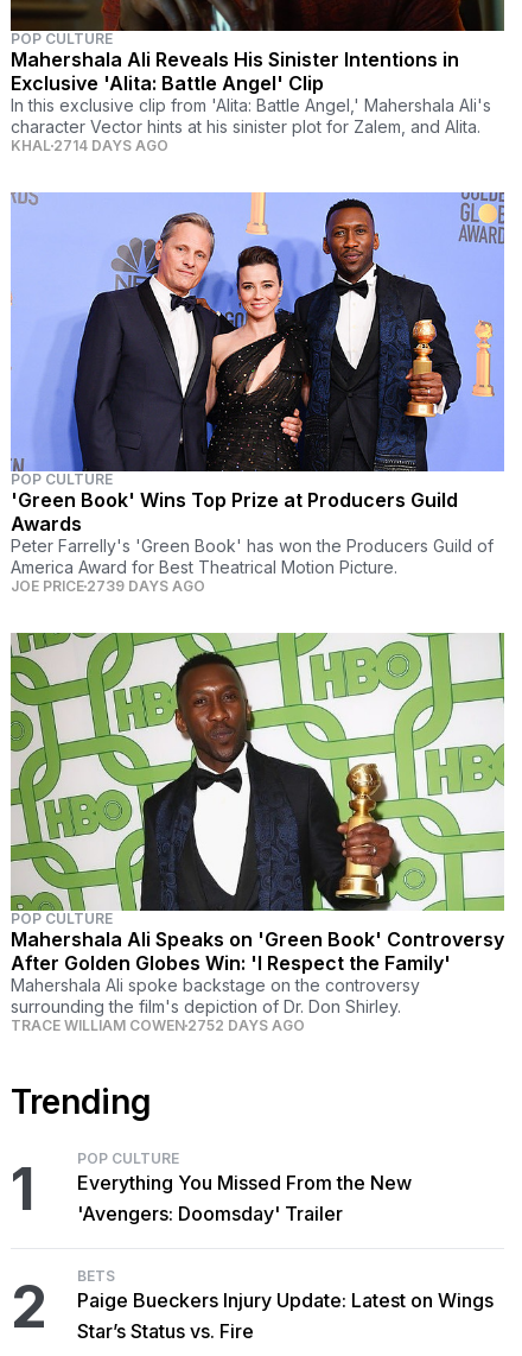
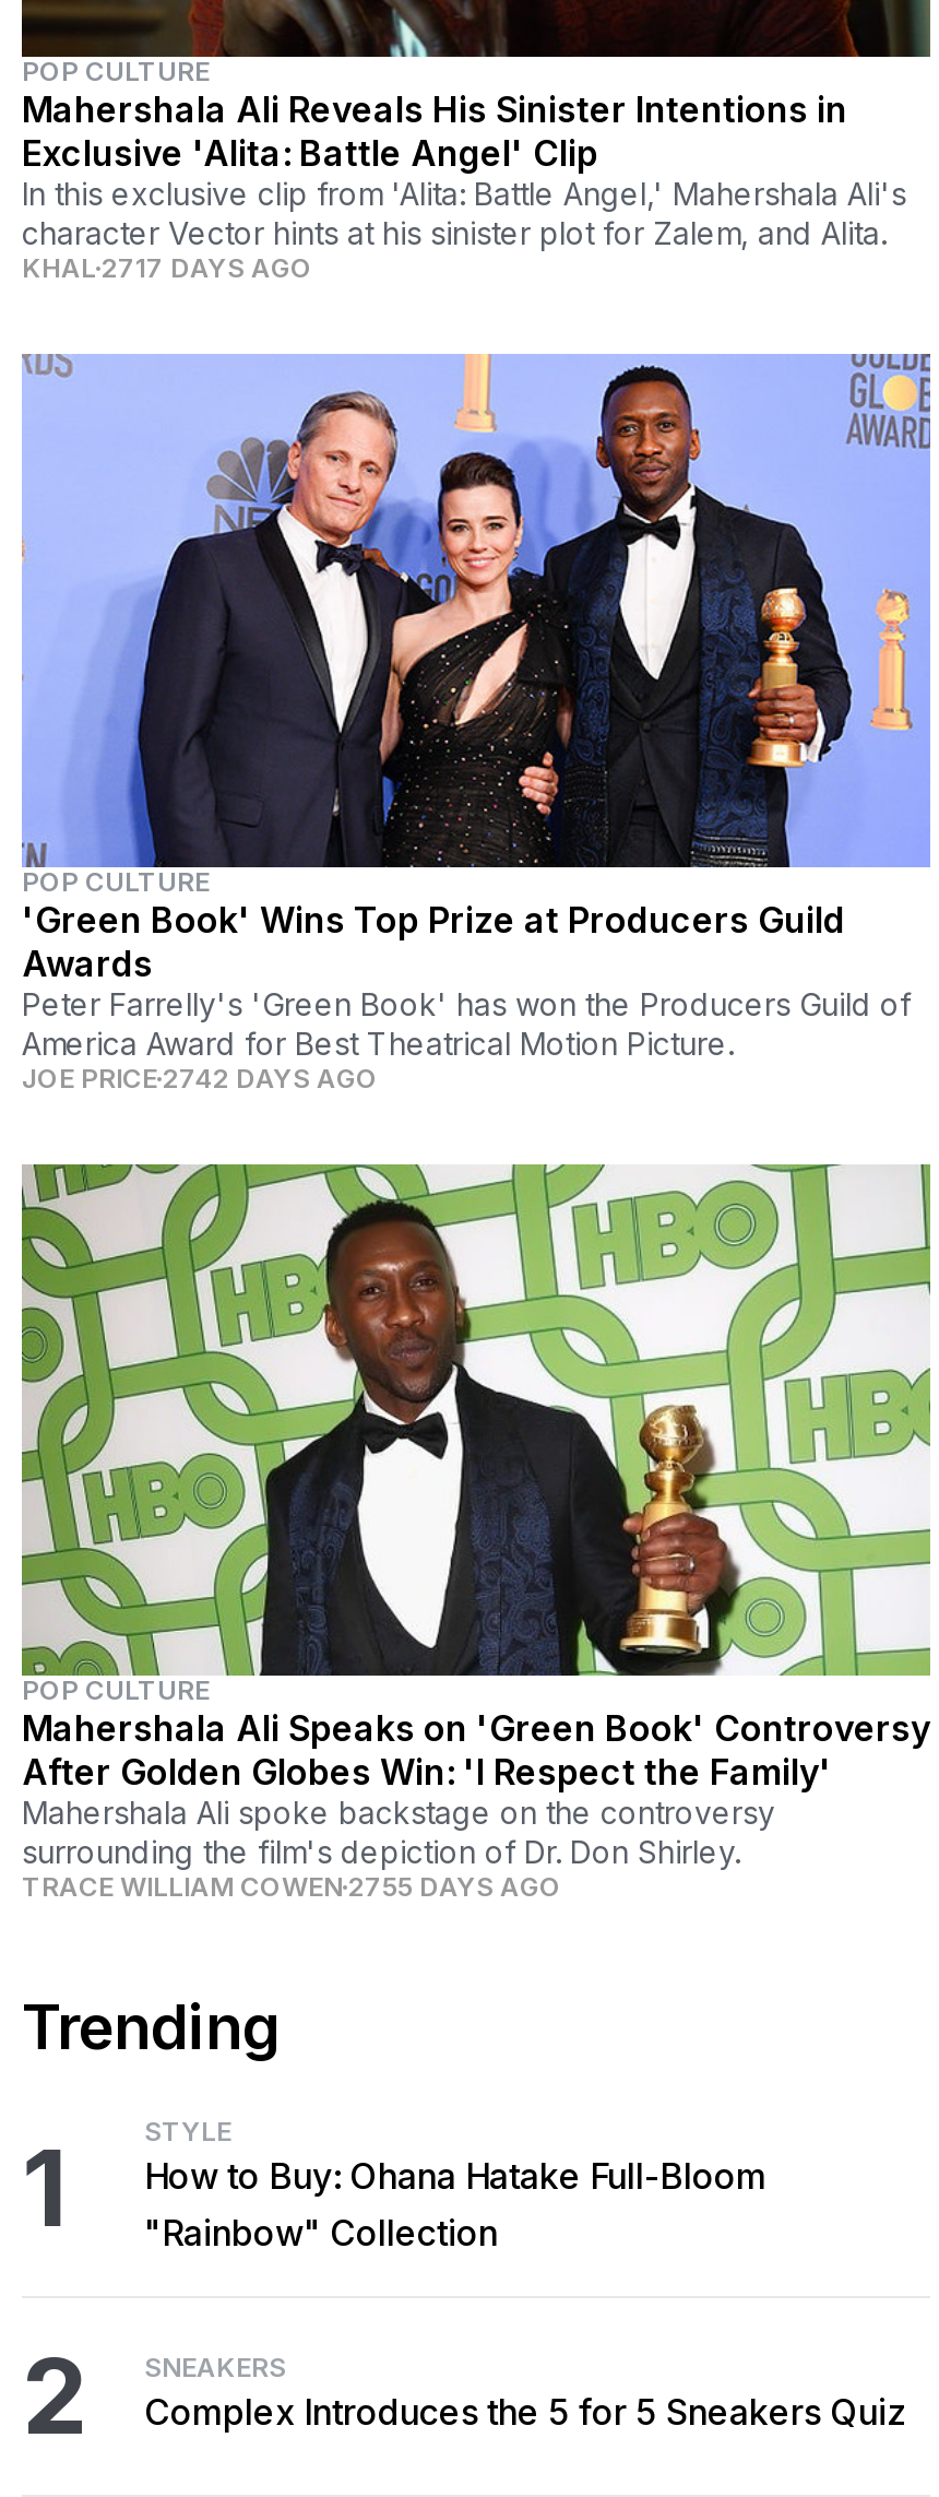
- KHAL 2714 DAYS AGO
+ KHAL 2717 DAYS AGO

- JOE PRICE 2739 DAYS AGO
+ JOE PRICE 2742 DAYS AGO

- TRACE WILLIAM COWEN 2752 DAYS AGO
+ TRACE WILLIAM COWEN 2755 DAYS AGO

- POP CULTURE
- Everything You Missed From the New
- 'Avengers: Doomsday' Trailer
+ STYLE
+ How to Buy: Ohana Hatake Full-Bloom
+ "Rainbow" Collection

- BETS
- Paige Bueckers Injury Update: Latest on Wings
- Star’s Status vs. Fire
+ SNEAKERS
+ Complex Introduces the 5 for 5 Sneakers Quiz
